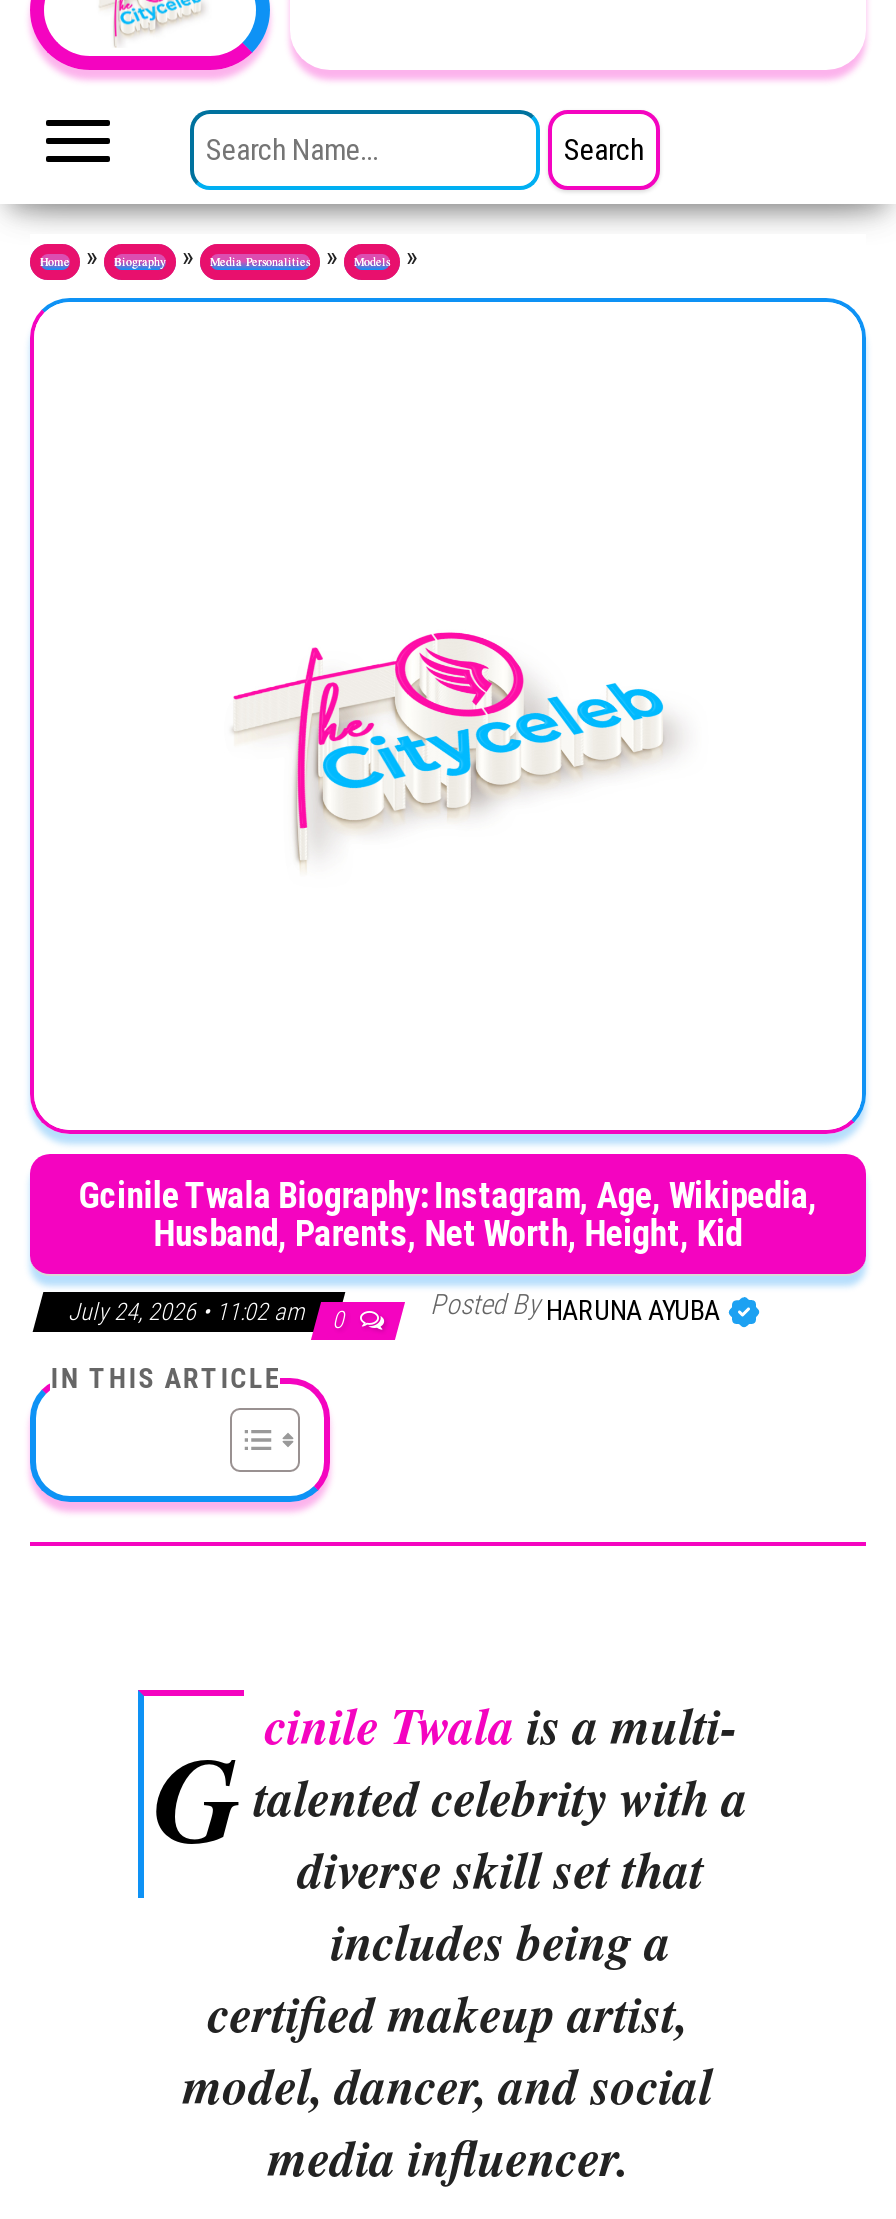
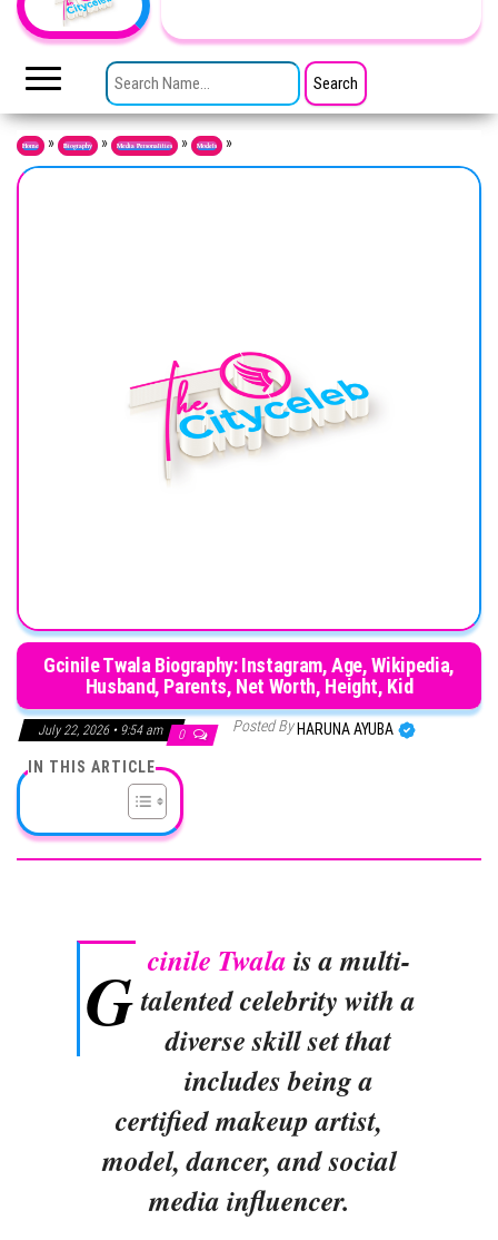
- July 24, 2026 • 11:02 am 0
+ July 22, 2026 • 9:54 am 0
